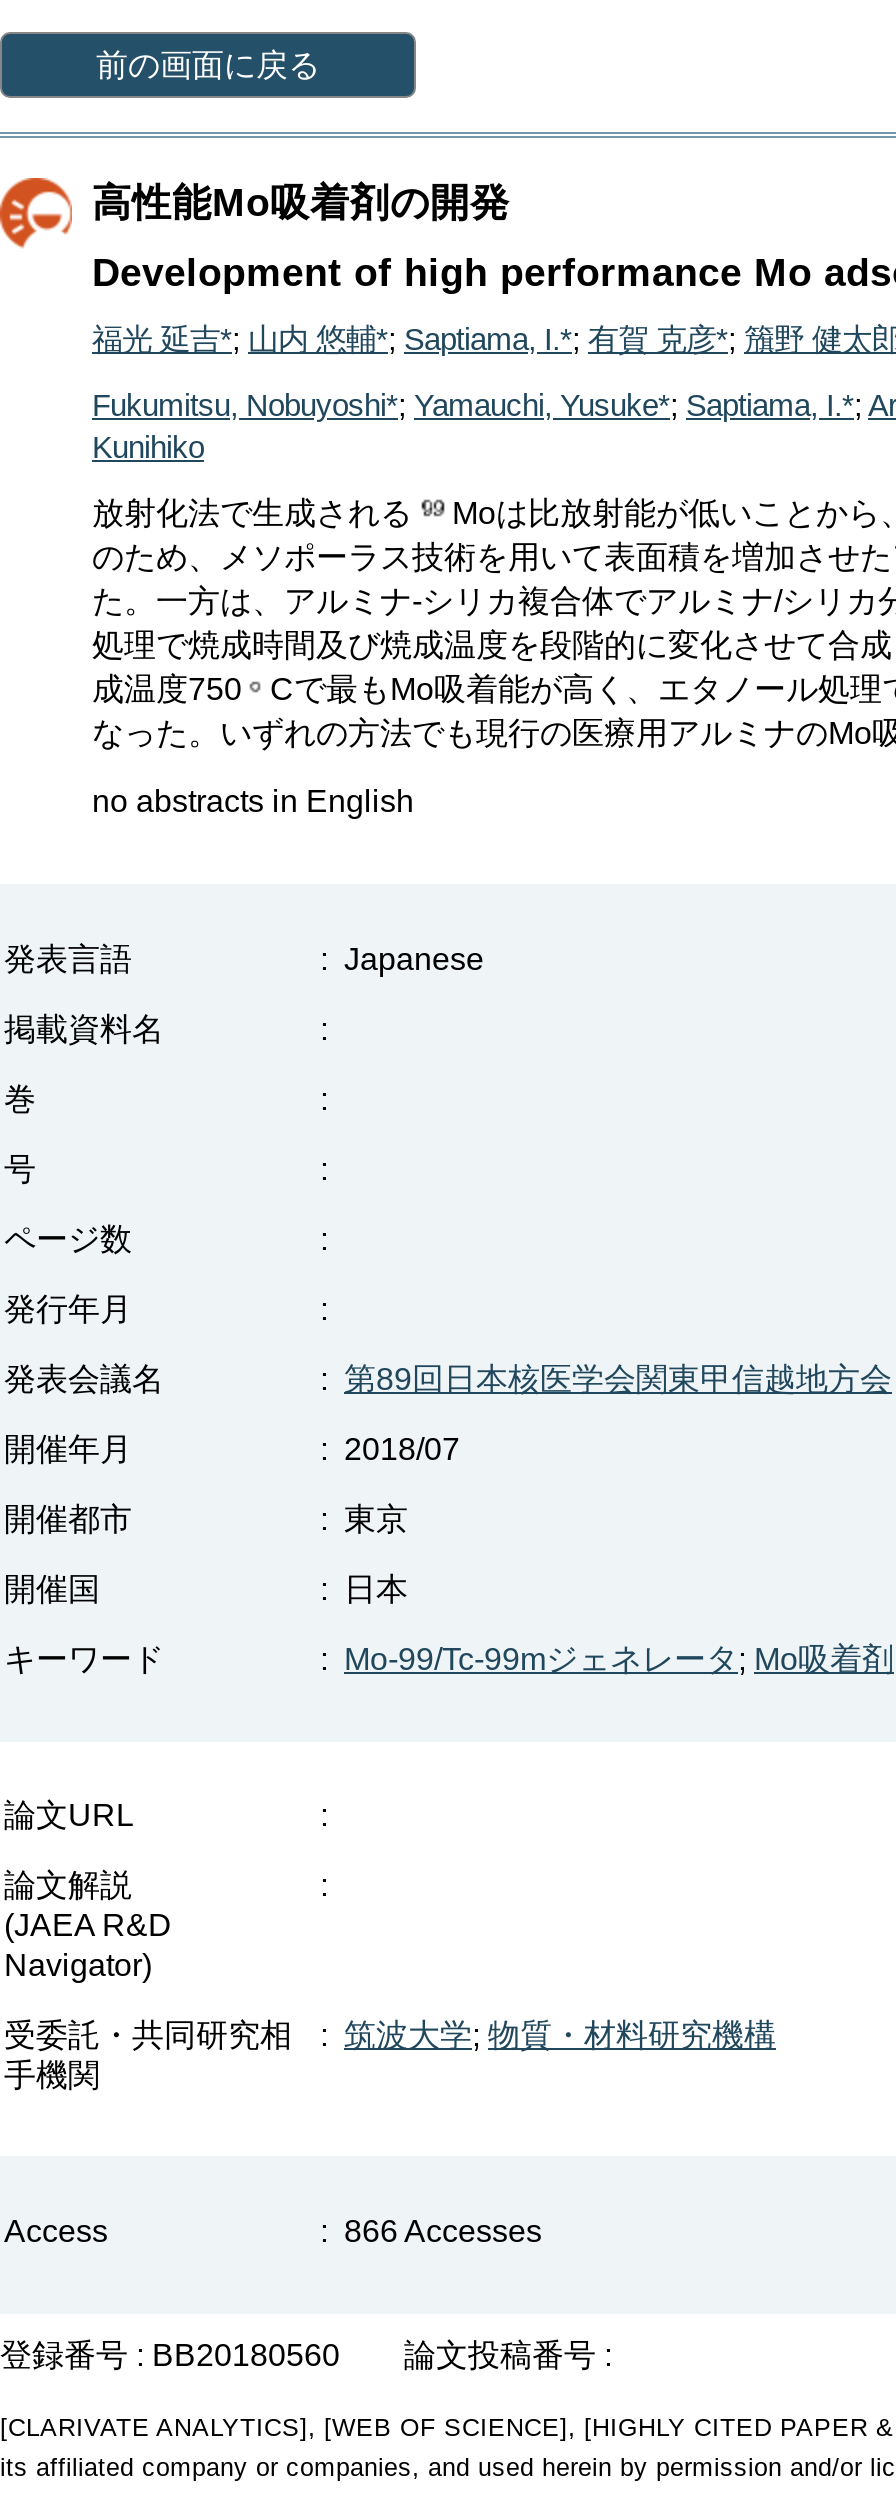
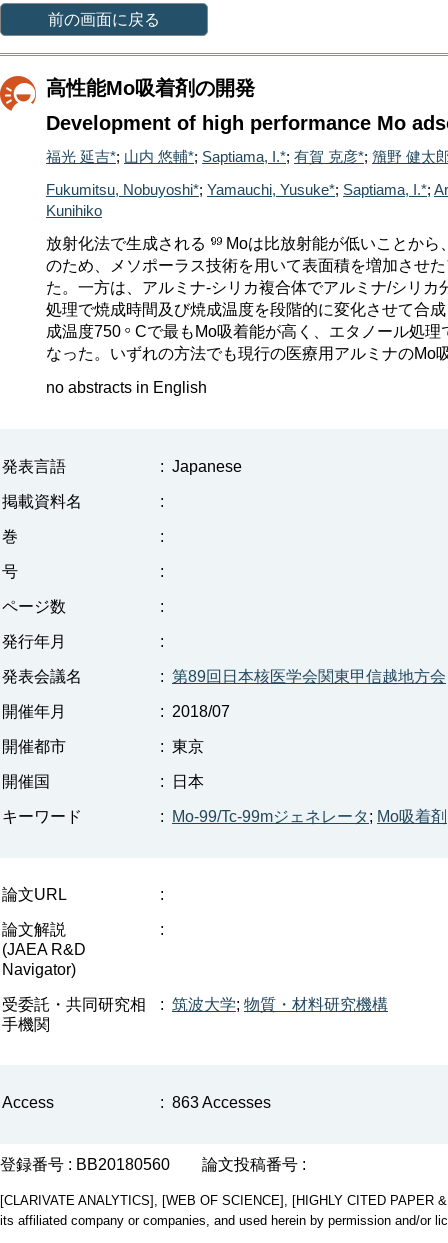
- : 866 Accesses
+ : 863 Accesses
